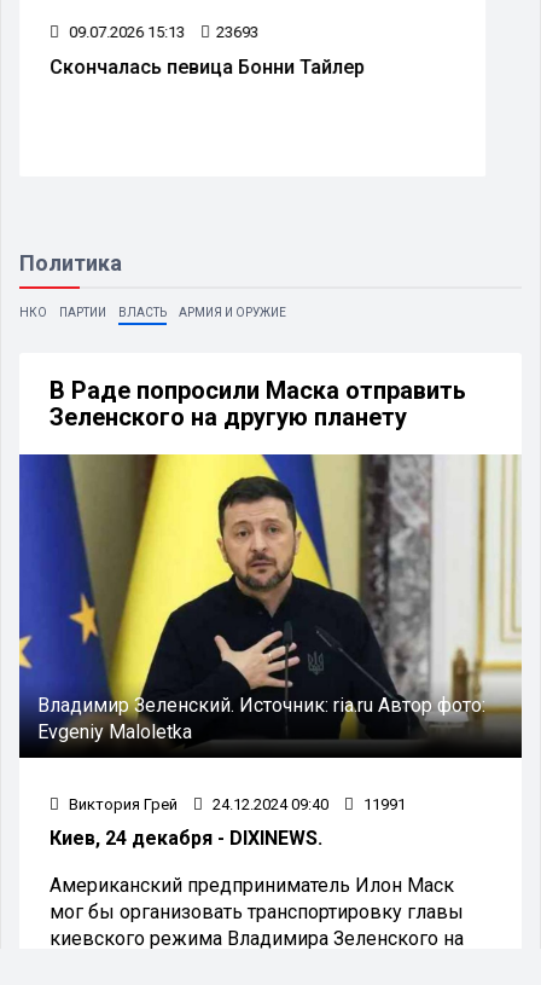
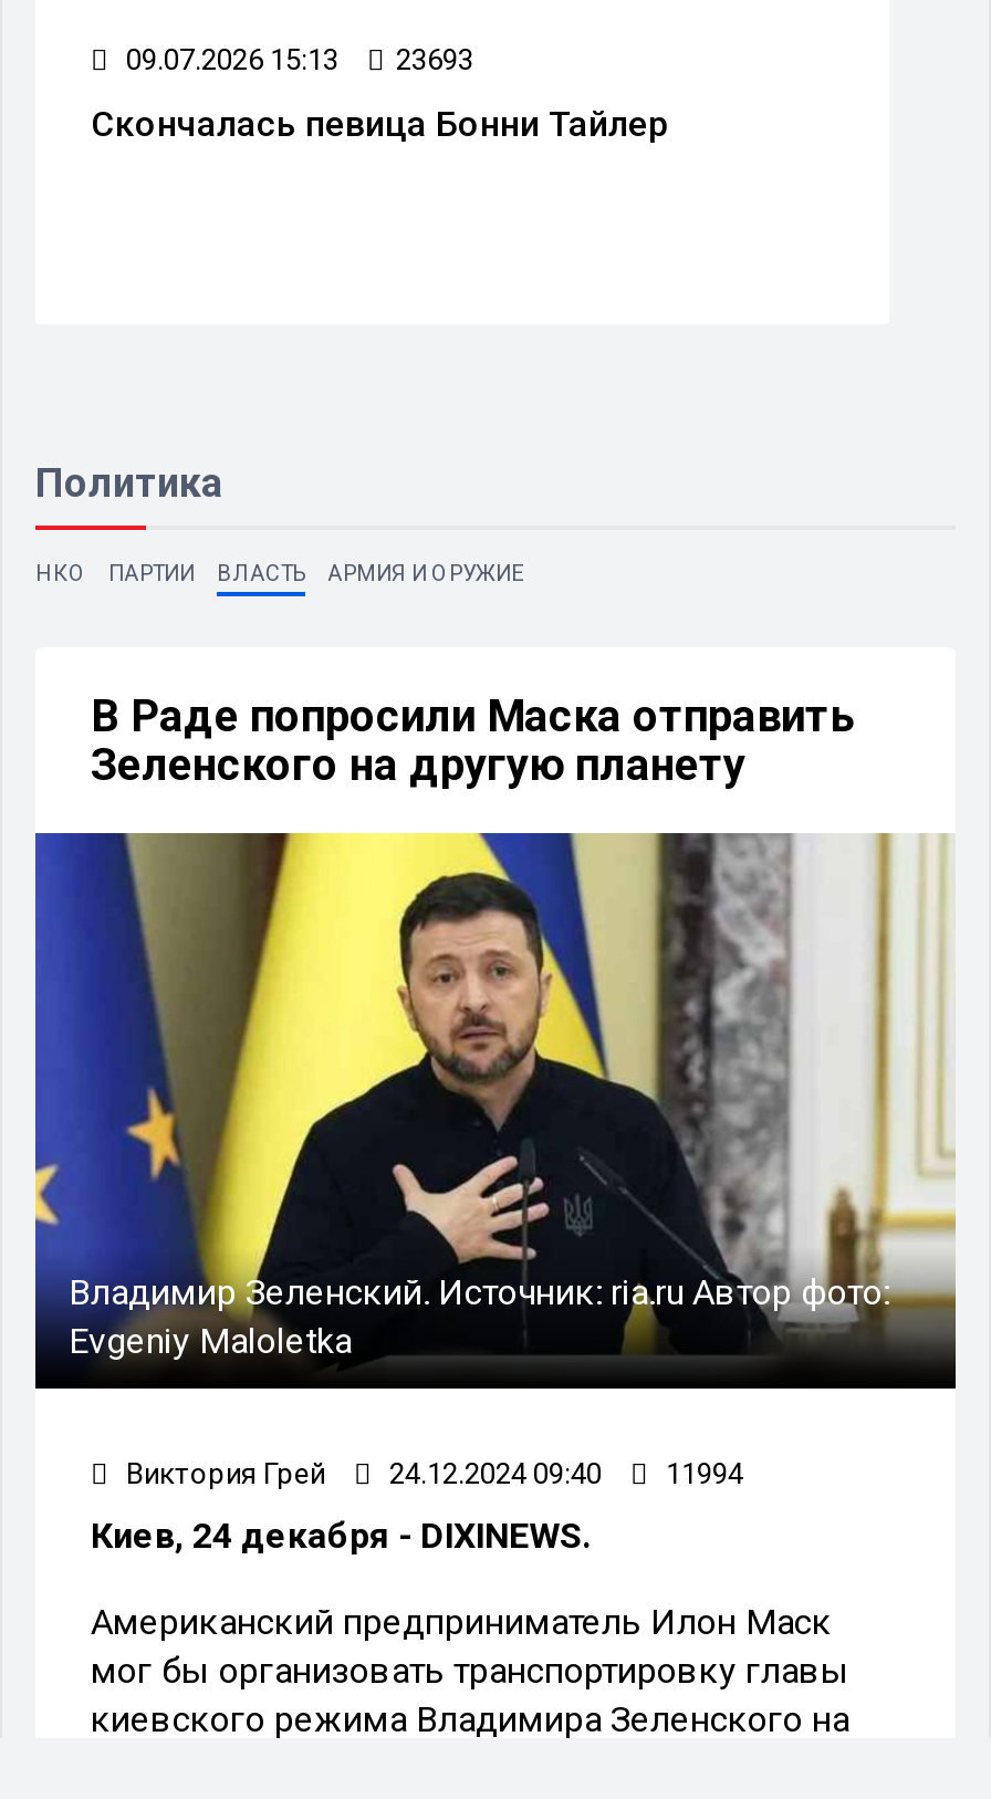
- Виктория Грей 24.12.2024 09:40 11991
+ Виктория Грей 24.12.2024 09:40 11994
